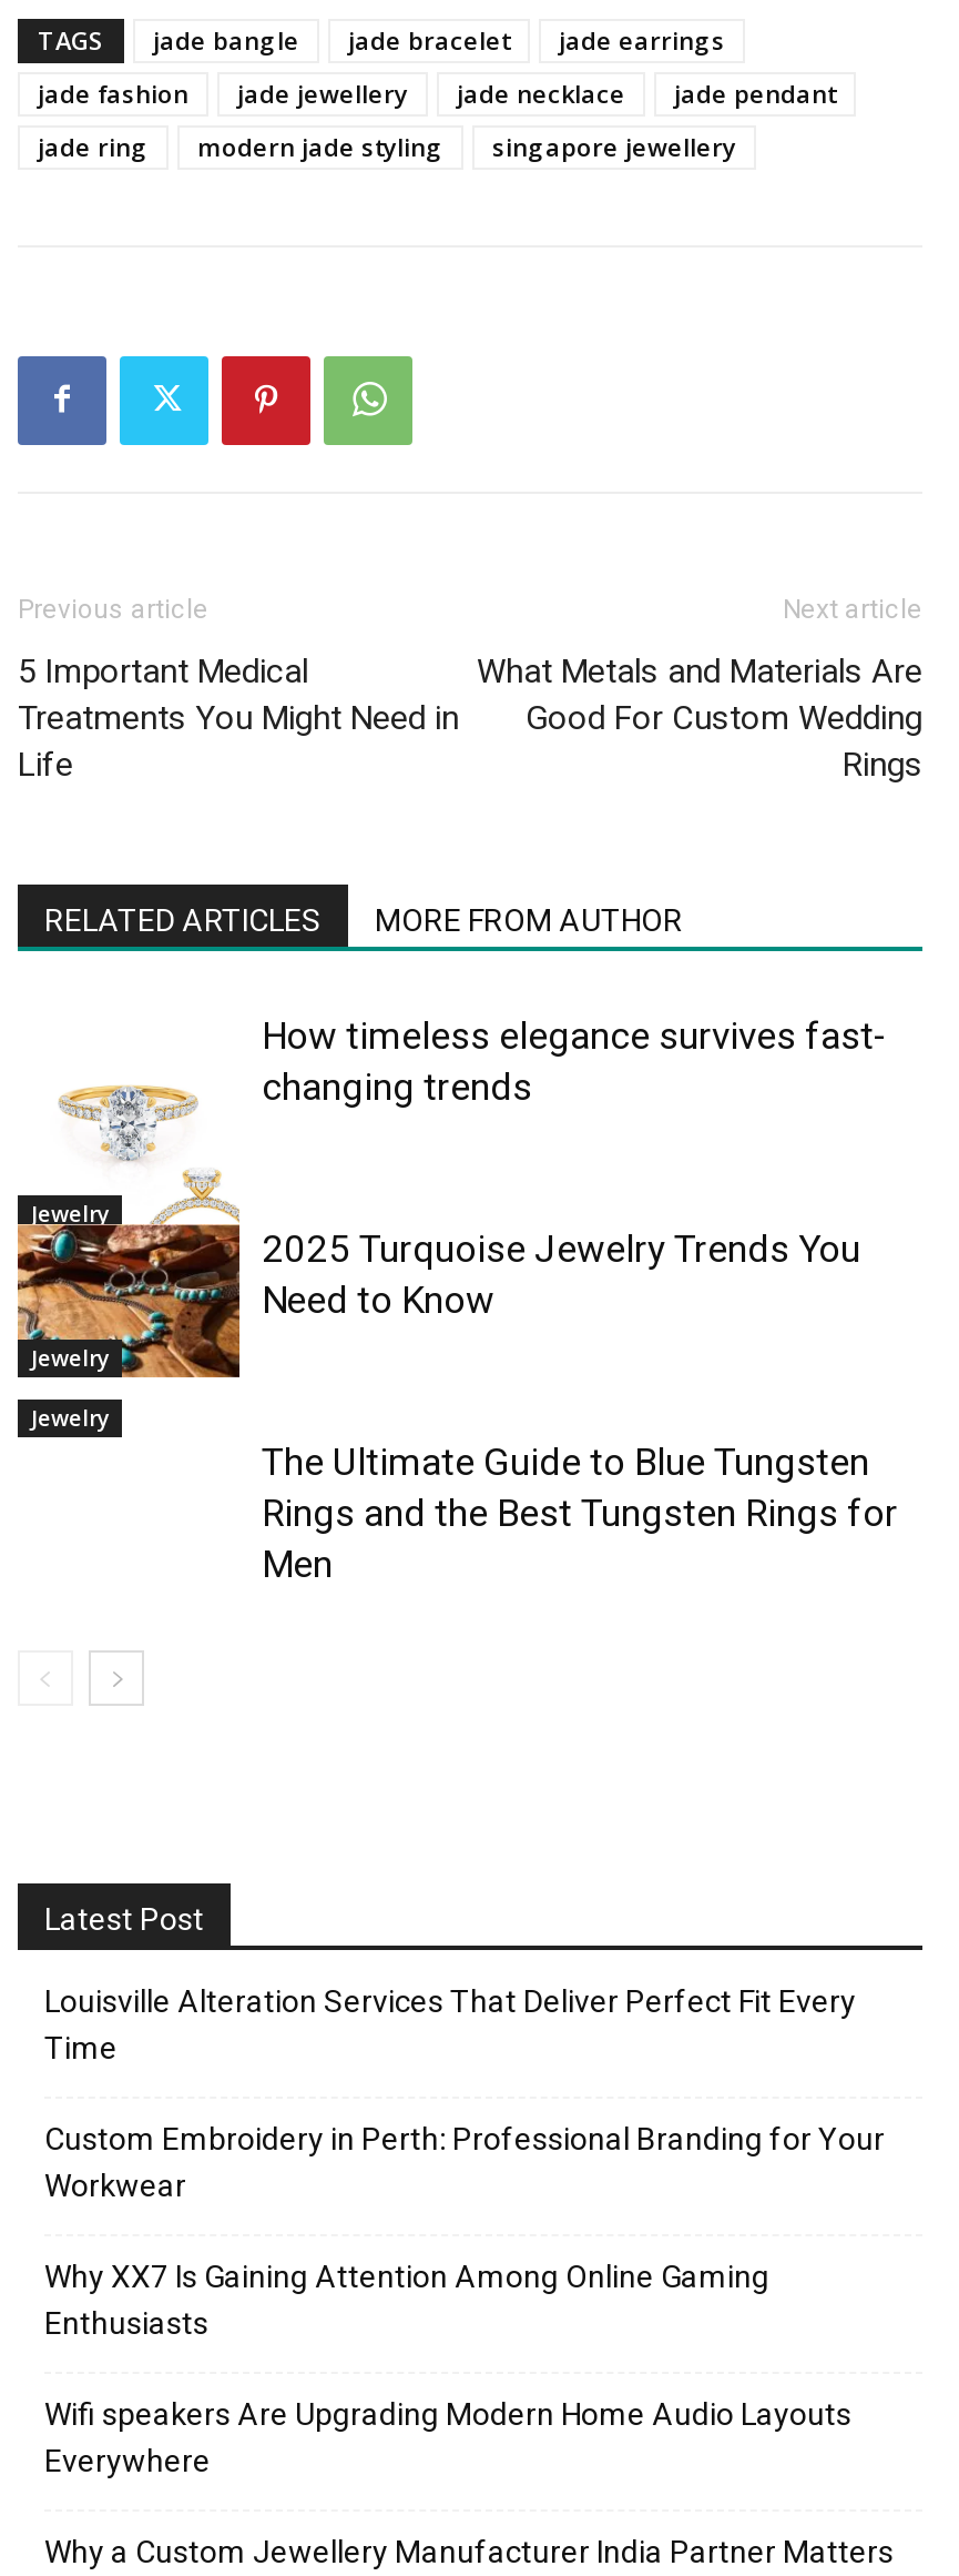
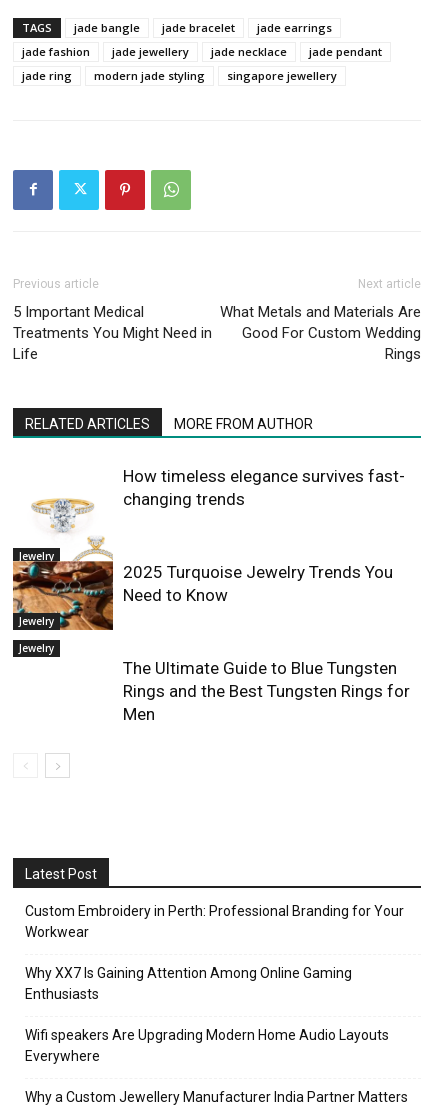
- Louisville Alteration Services That Deliver Perfect Fit Every
- Time
